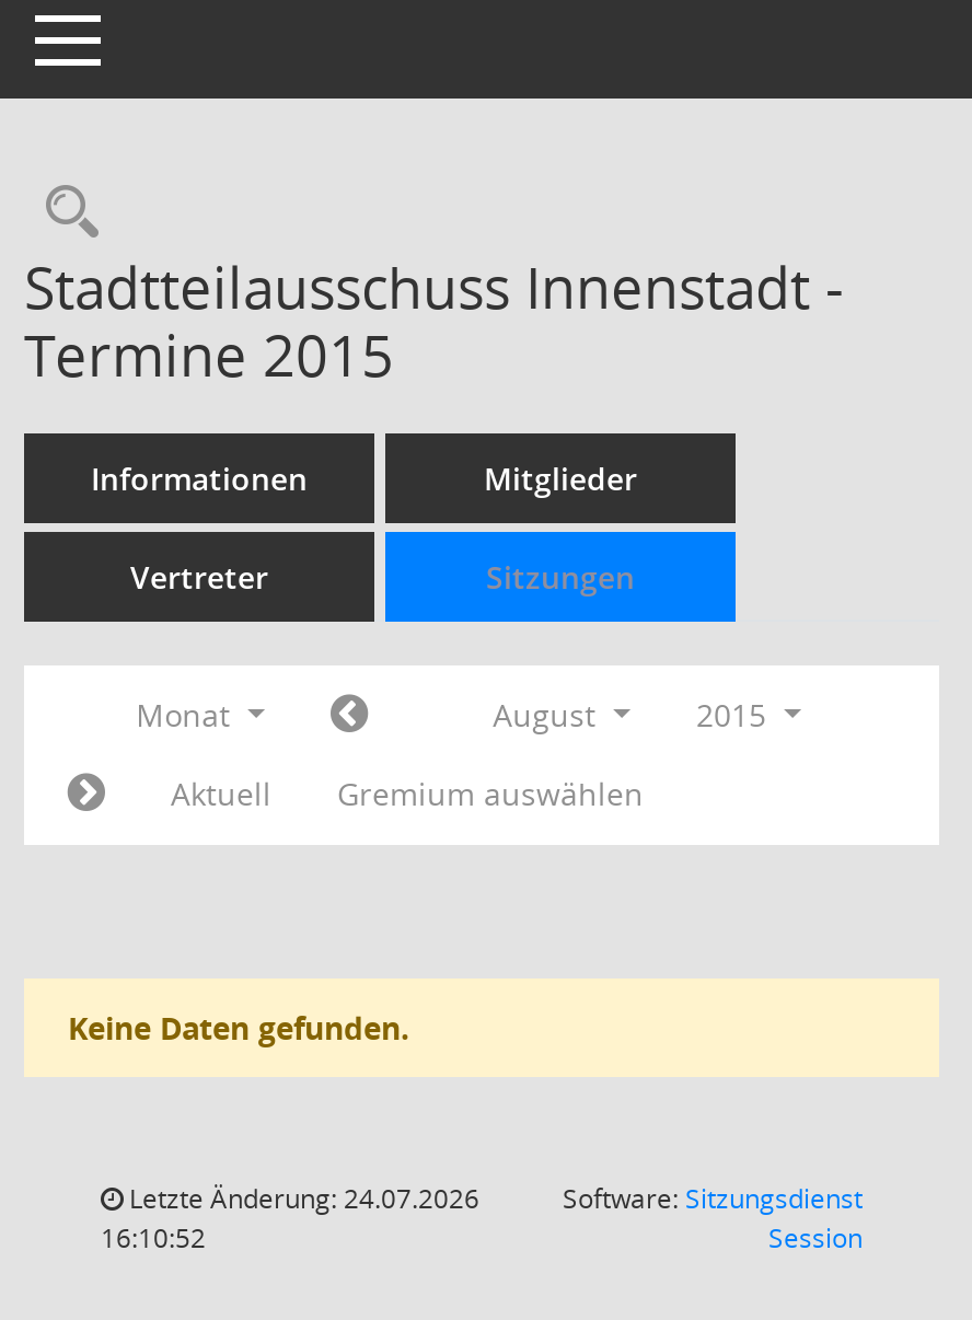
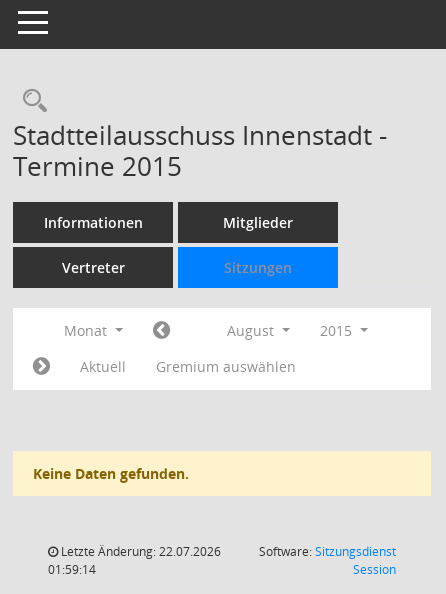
- Letzte Änderung: 24.07.2026
+ Letzte Änderung: 22.07.2026

- 16:10:52
+ 01:59:14
